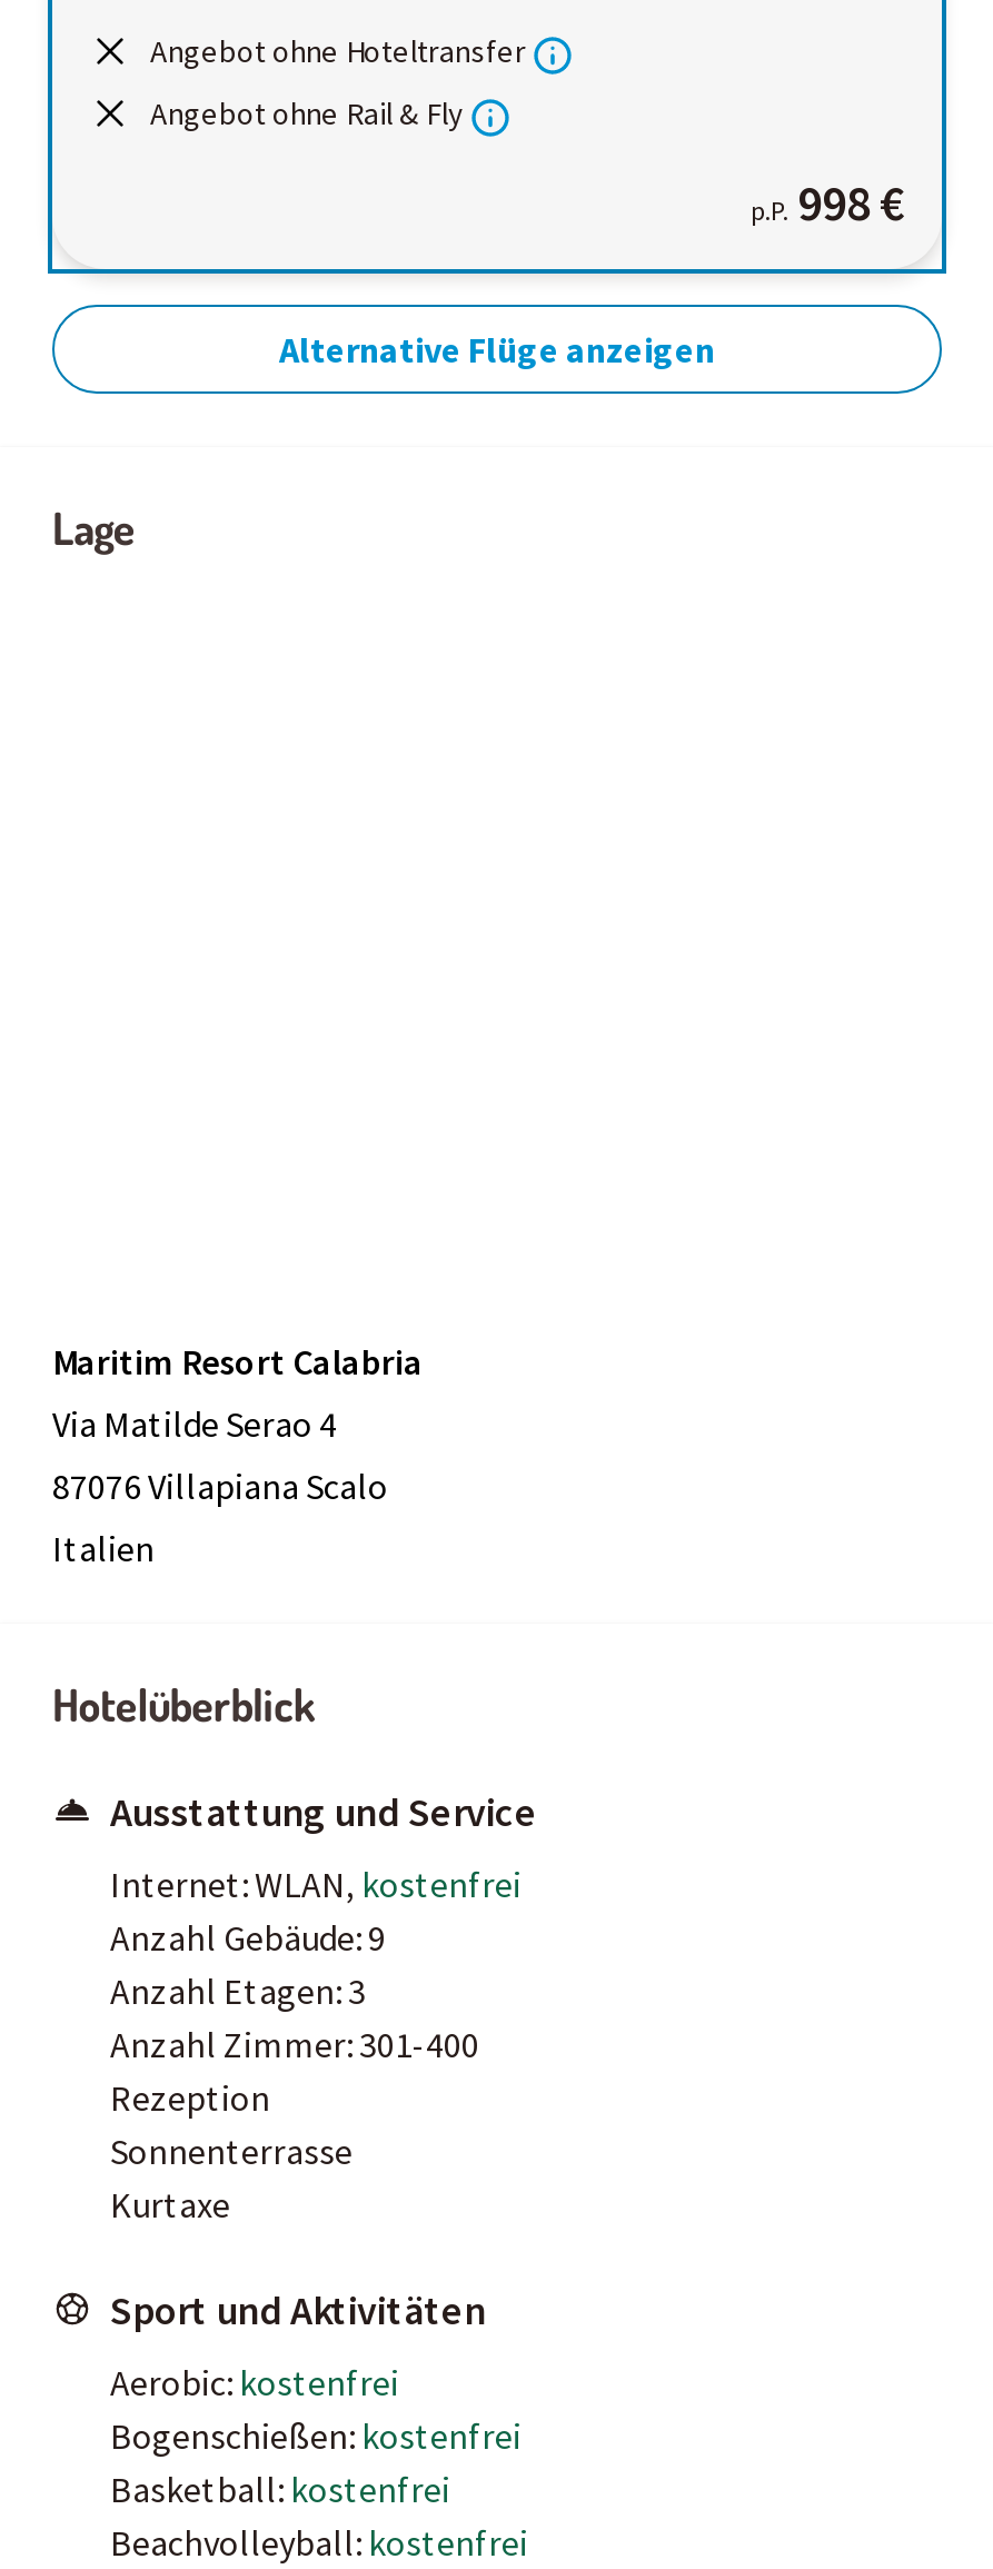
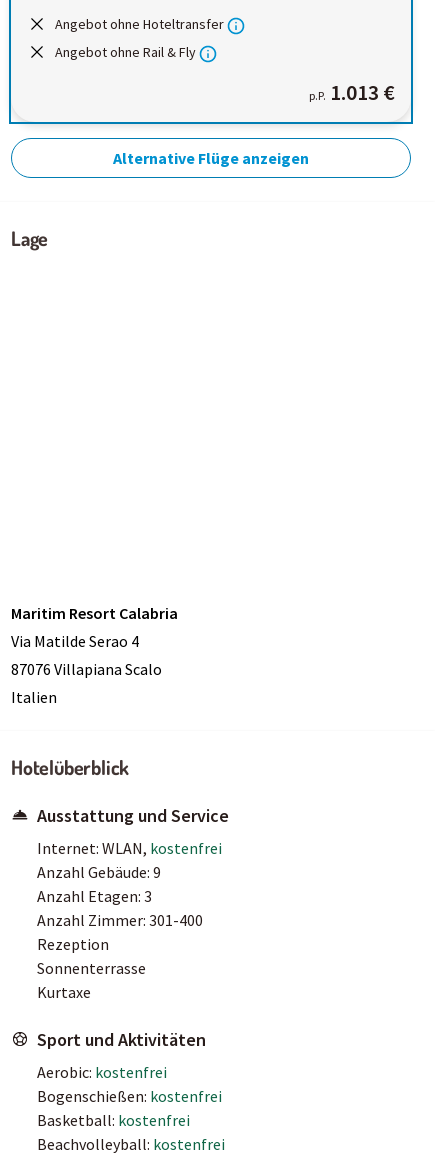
- p.P. 998 €
+ p.P. 1.013 €
